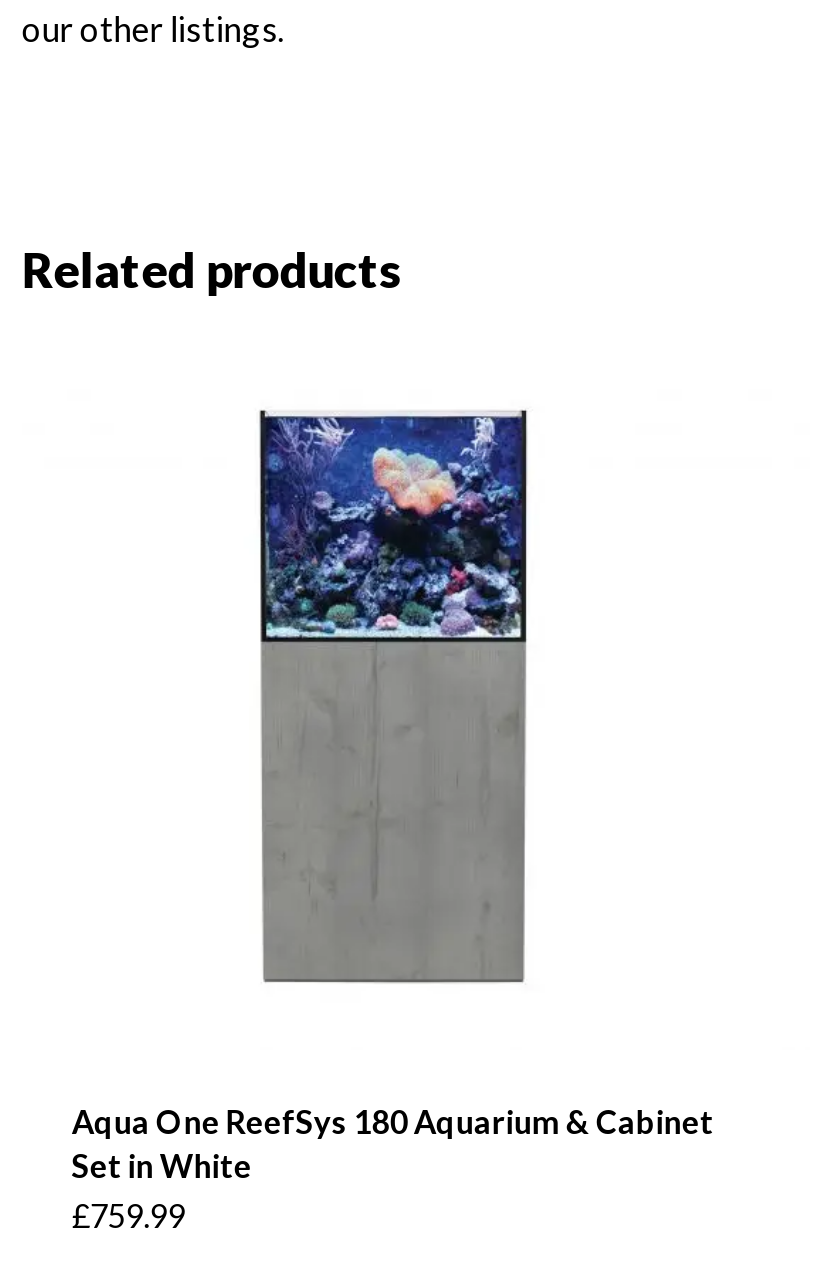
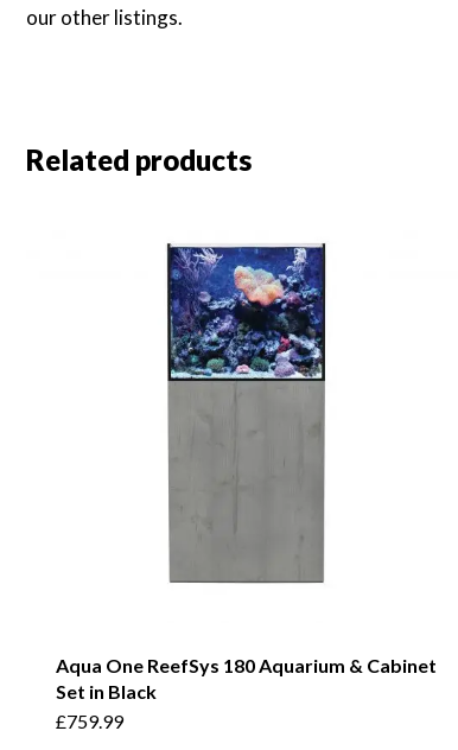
- Set in White
+ Set in Black
